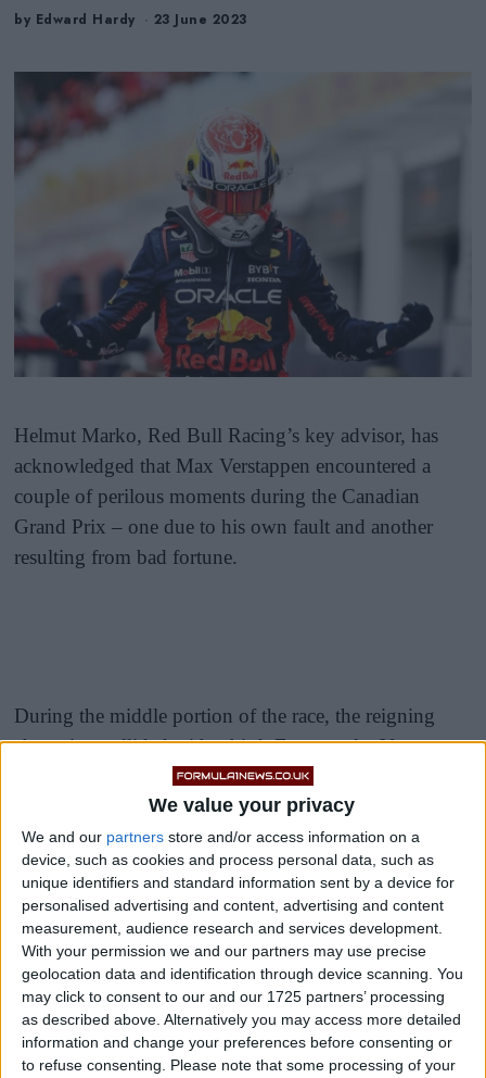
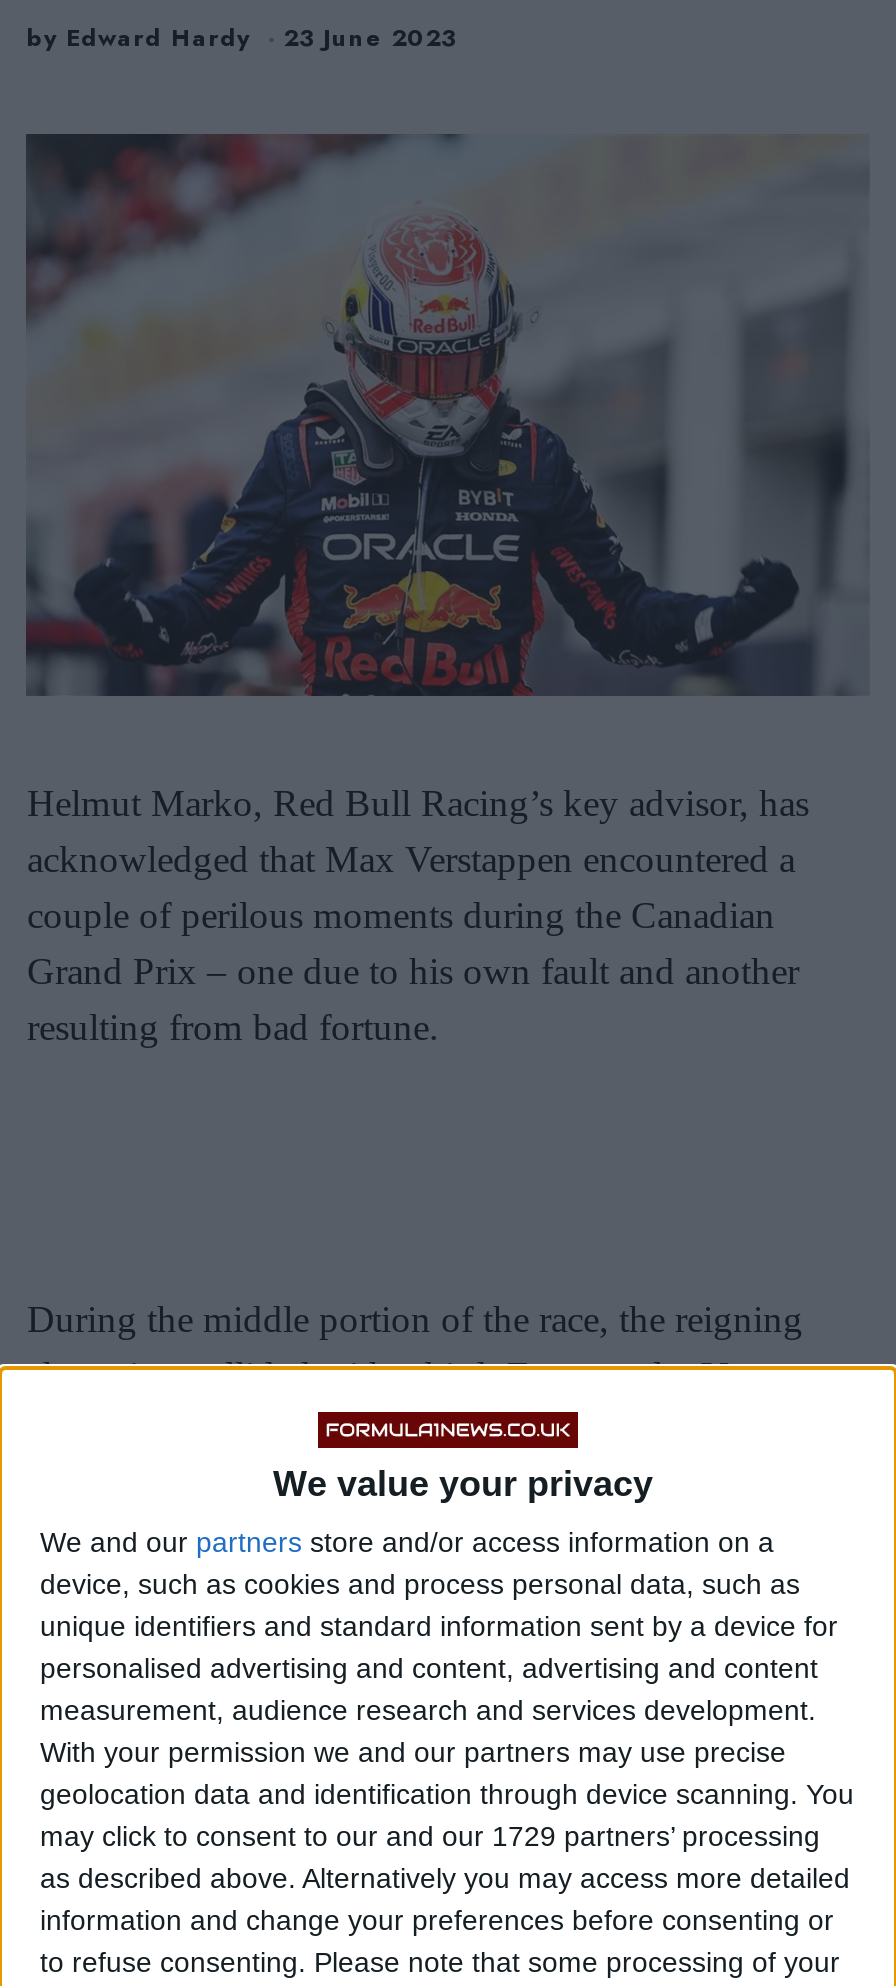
- may click to consent to our and our 1725 partners’ processing
+ may click to consent to our and our 1729 partners’ processing
